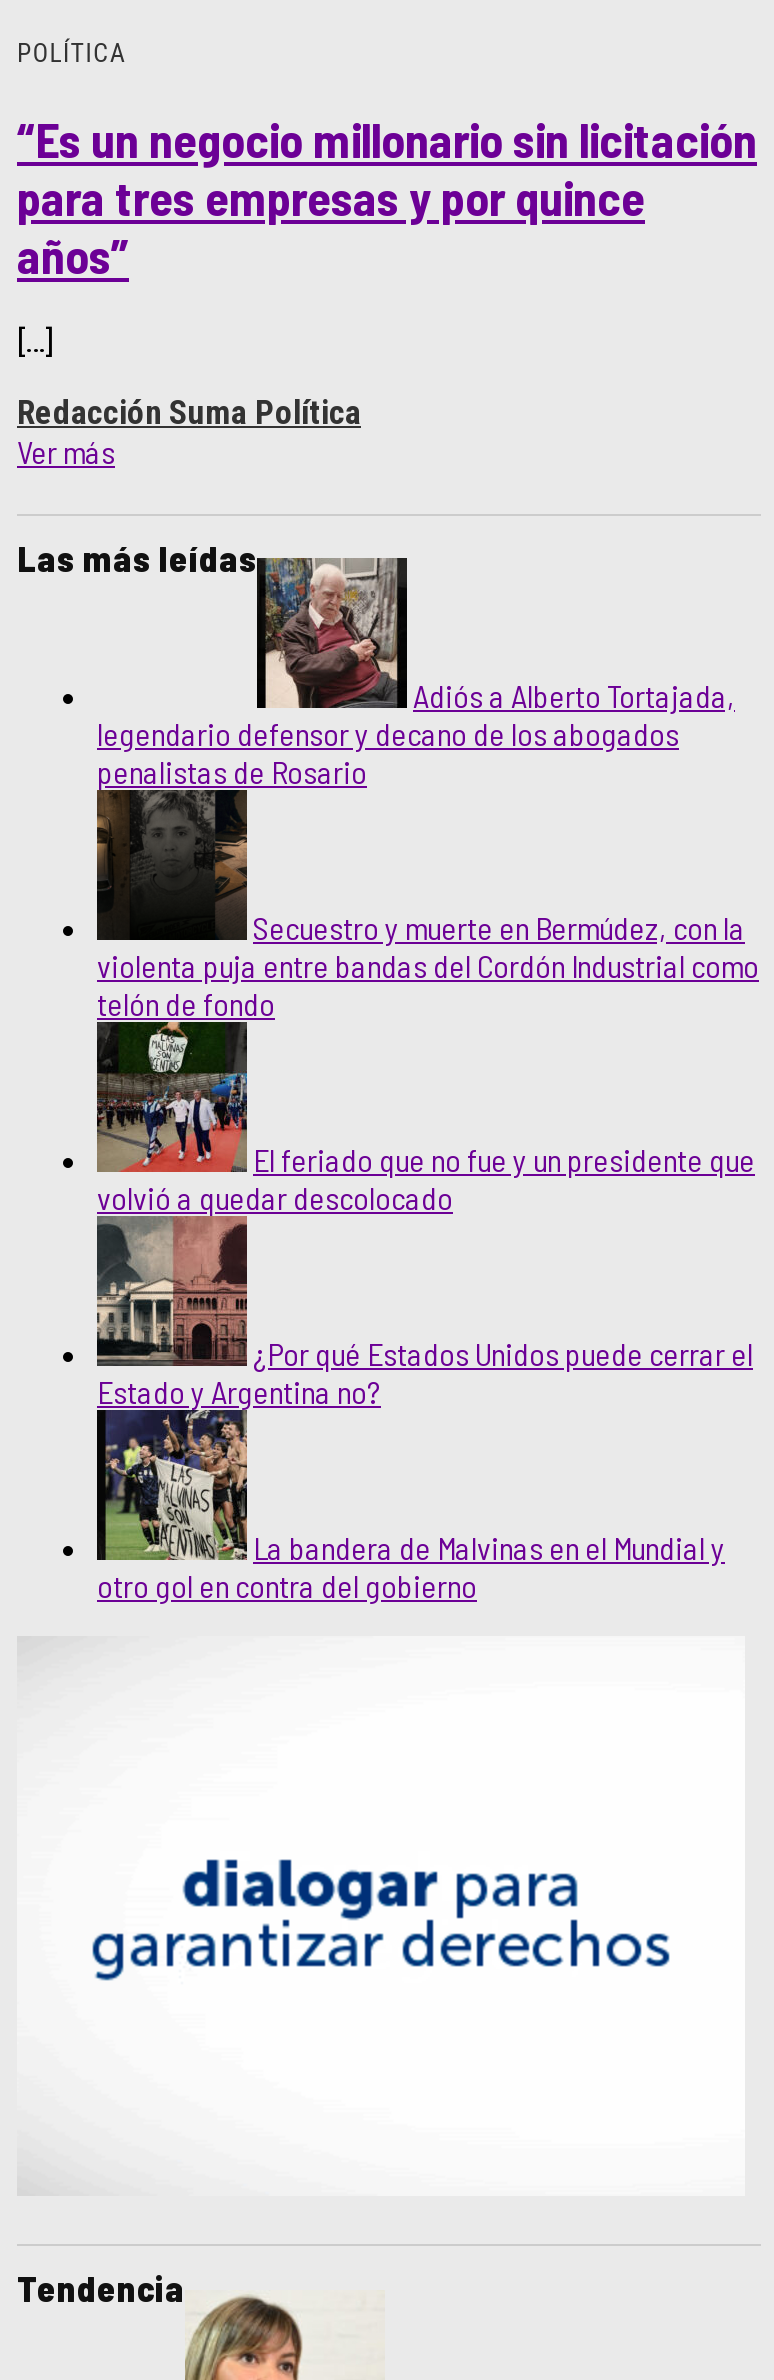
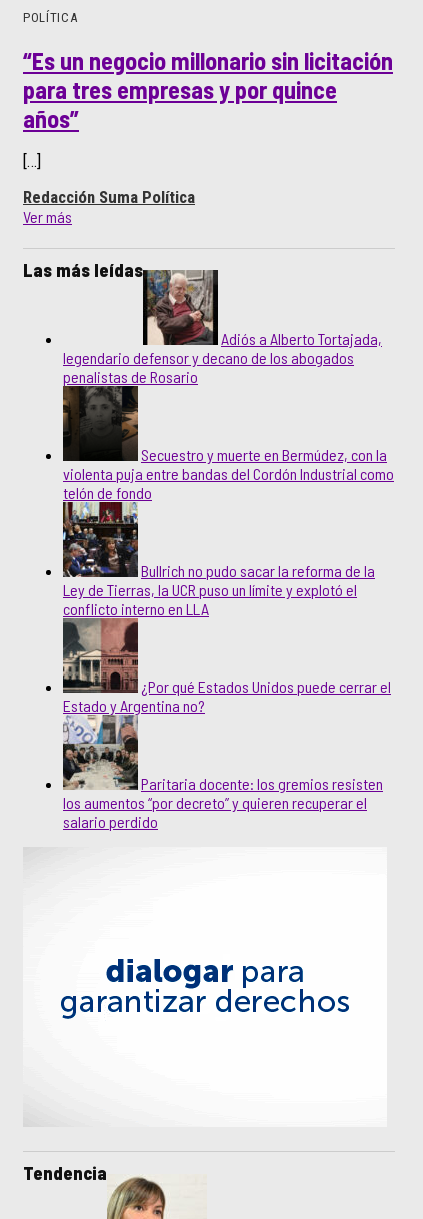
- [image]
- El feriado que no fue y un presidente que
- volvió a quedar descolocado
+ [image]
+ Bullrich no pudo sacar la reforma de la
+ Ley de Tierras, la UCR puso un límite y explotó el
+ conflicto interno en LLA

- [image]
- La bandera de Malvinas en el Mundial y
- otro gol en contra del gobierno
+ [image]
+ Paritaria docente: los gremios resisten
+ los aumentos “por decreto” y quieren recuperar el
+ salario perdido
